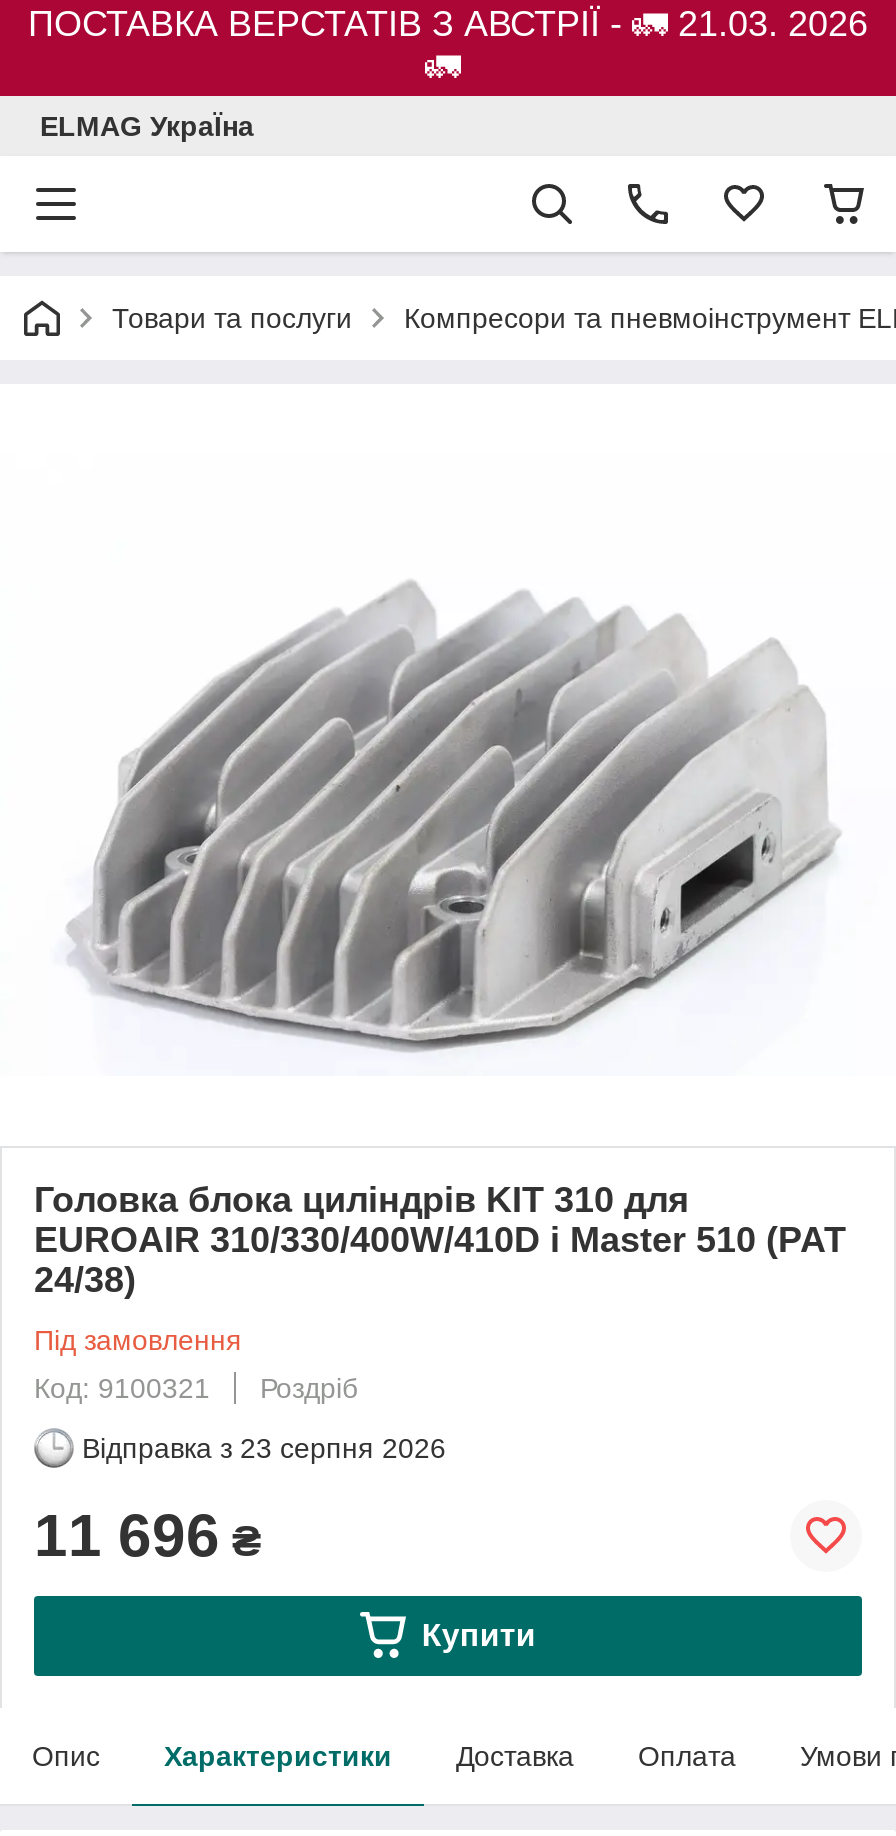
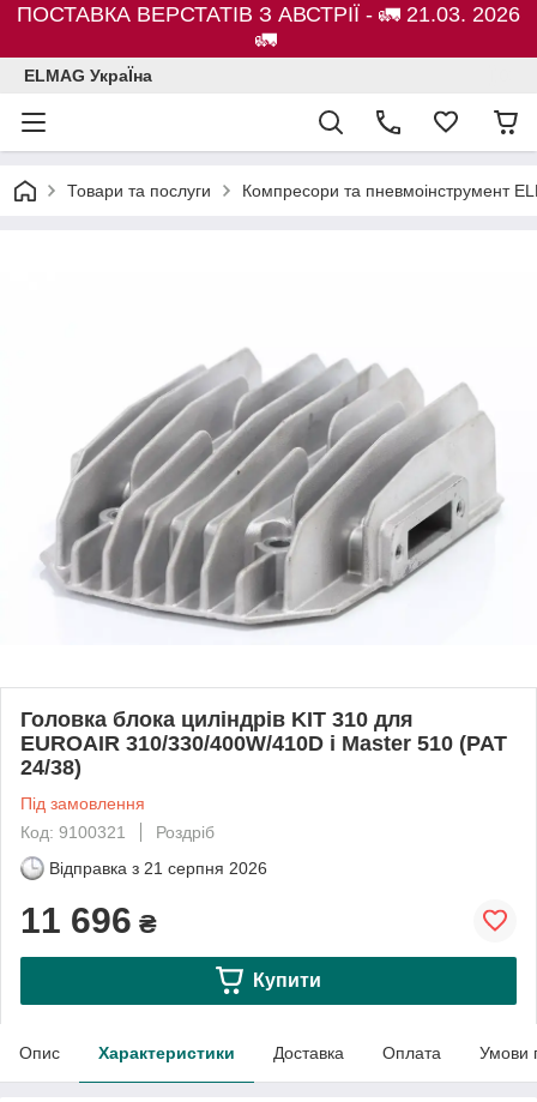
- Відправка з 23 серпня 2026
+ Відправка з 21 серпня 2026
